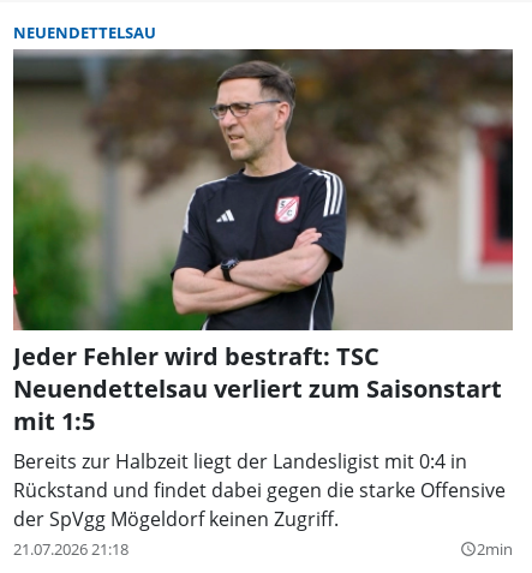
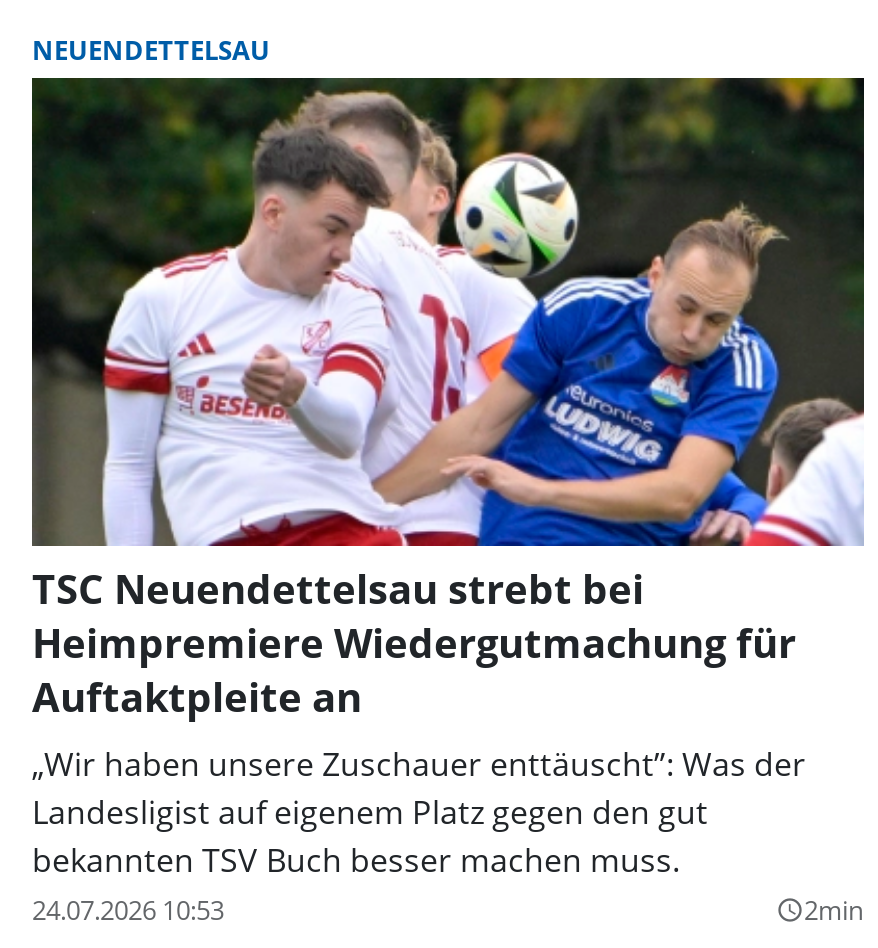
- [image]
- Jeder Fehler wird bestraft: TSC
- Neuendettelsau verliert zum Saisonstart
- mit 1:5
- Bereits zur Halbzeit liegt der Landesligist mit 0:4 in
- Rückstand und findet dabei gegen die starke Offensive
- der SpVgg Mögeldorf keinen Zugriff.
- 21.07.2026 21:18
+ [image]
+ TSC Neuendettelsau strebt bei
+ Heimpremiere Wiedergutmachung für
+ Auftaktpleite an
+ „Wir haben unsere Zuschauer enttäuscht”: Was der
+ Landesligist auf eigenem Platz gegen den gut
+ bekannten TSV Buch besser machen muss.
+ 24.07.2026 10:53
